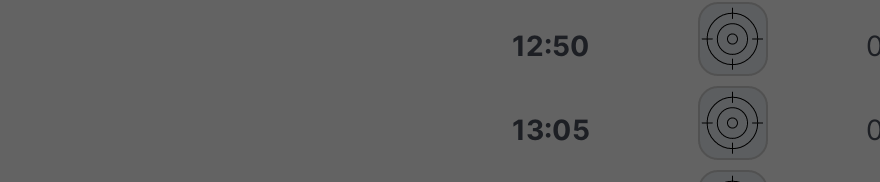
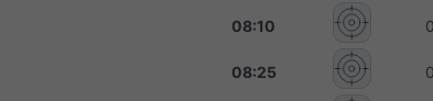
- 12:50
+ 08:10

- 13:05
+ 08:25
